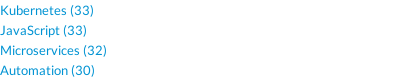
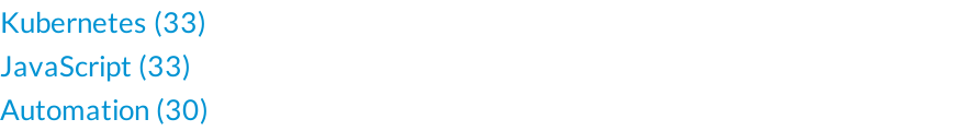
- Microservices (32)
